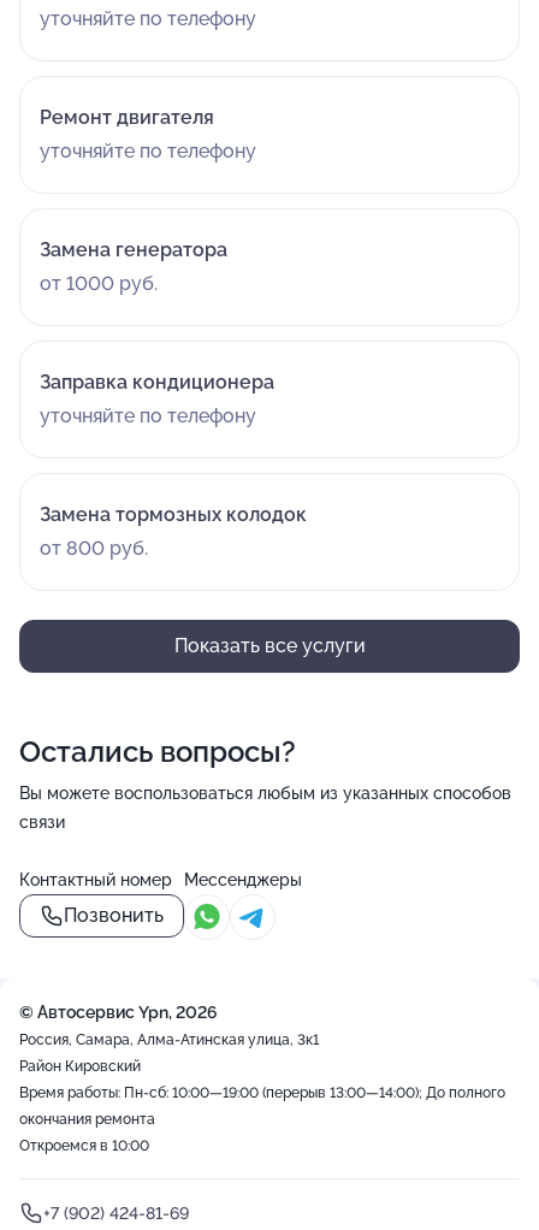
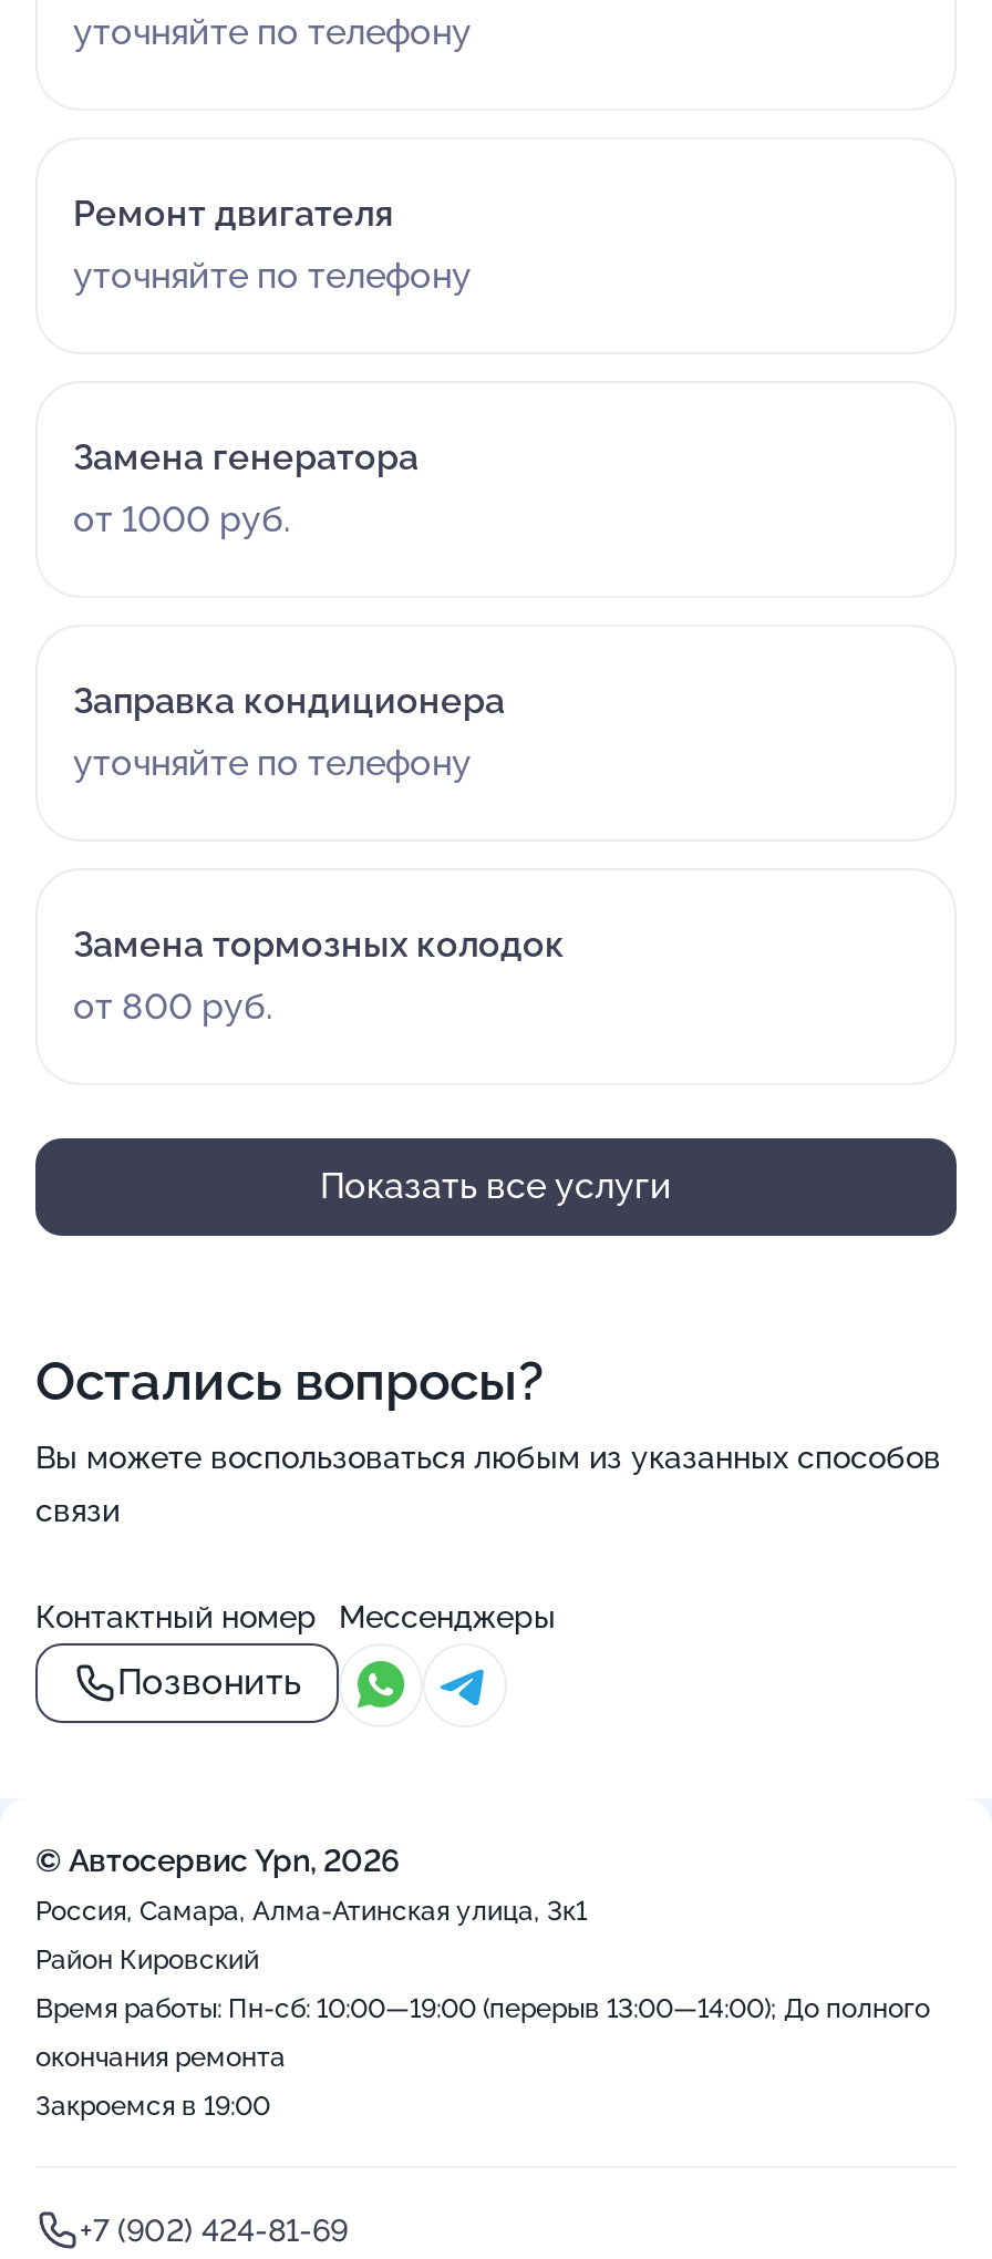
- Откроемся в 10:00
+ Закроемся в 19:00
